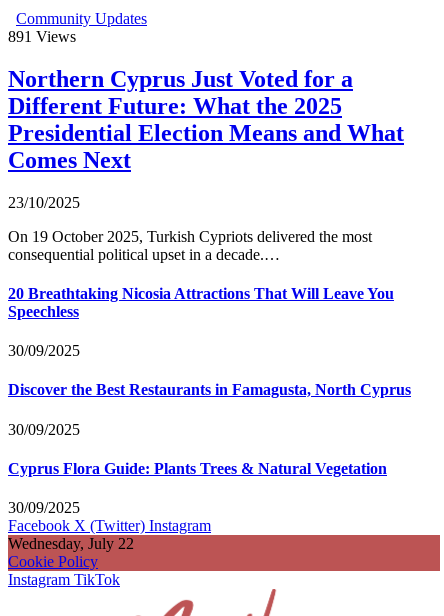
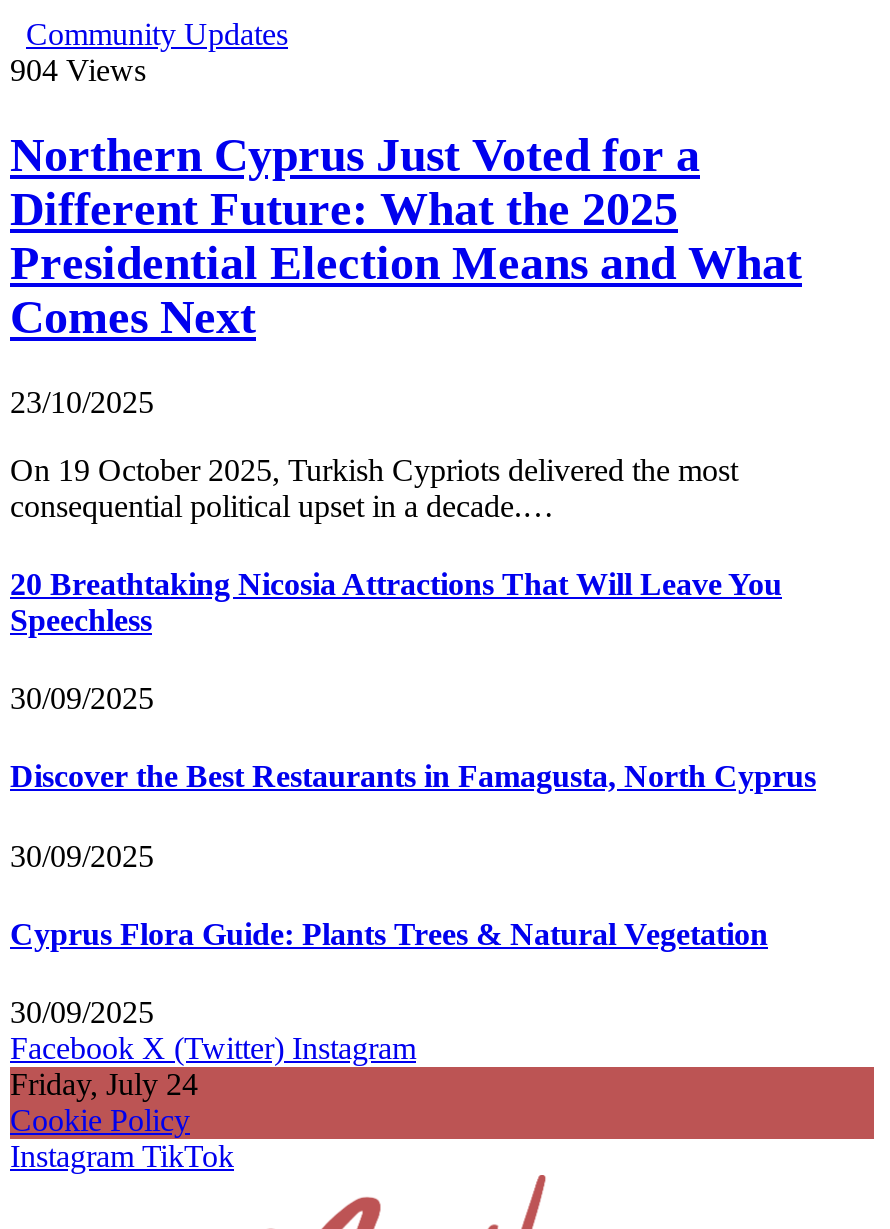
- 891 Views
+ 904 Views

- Wednesday, July 22
+ Friday, July 24
